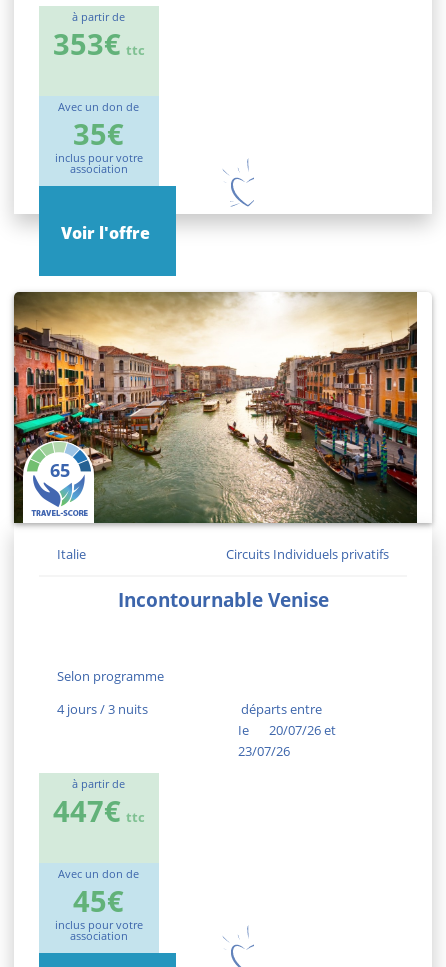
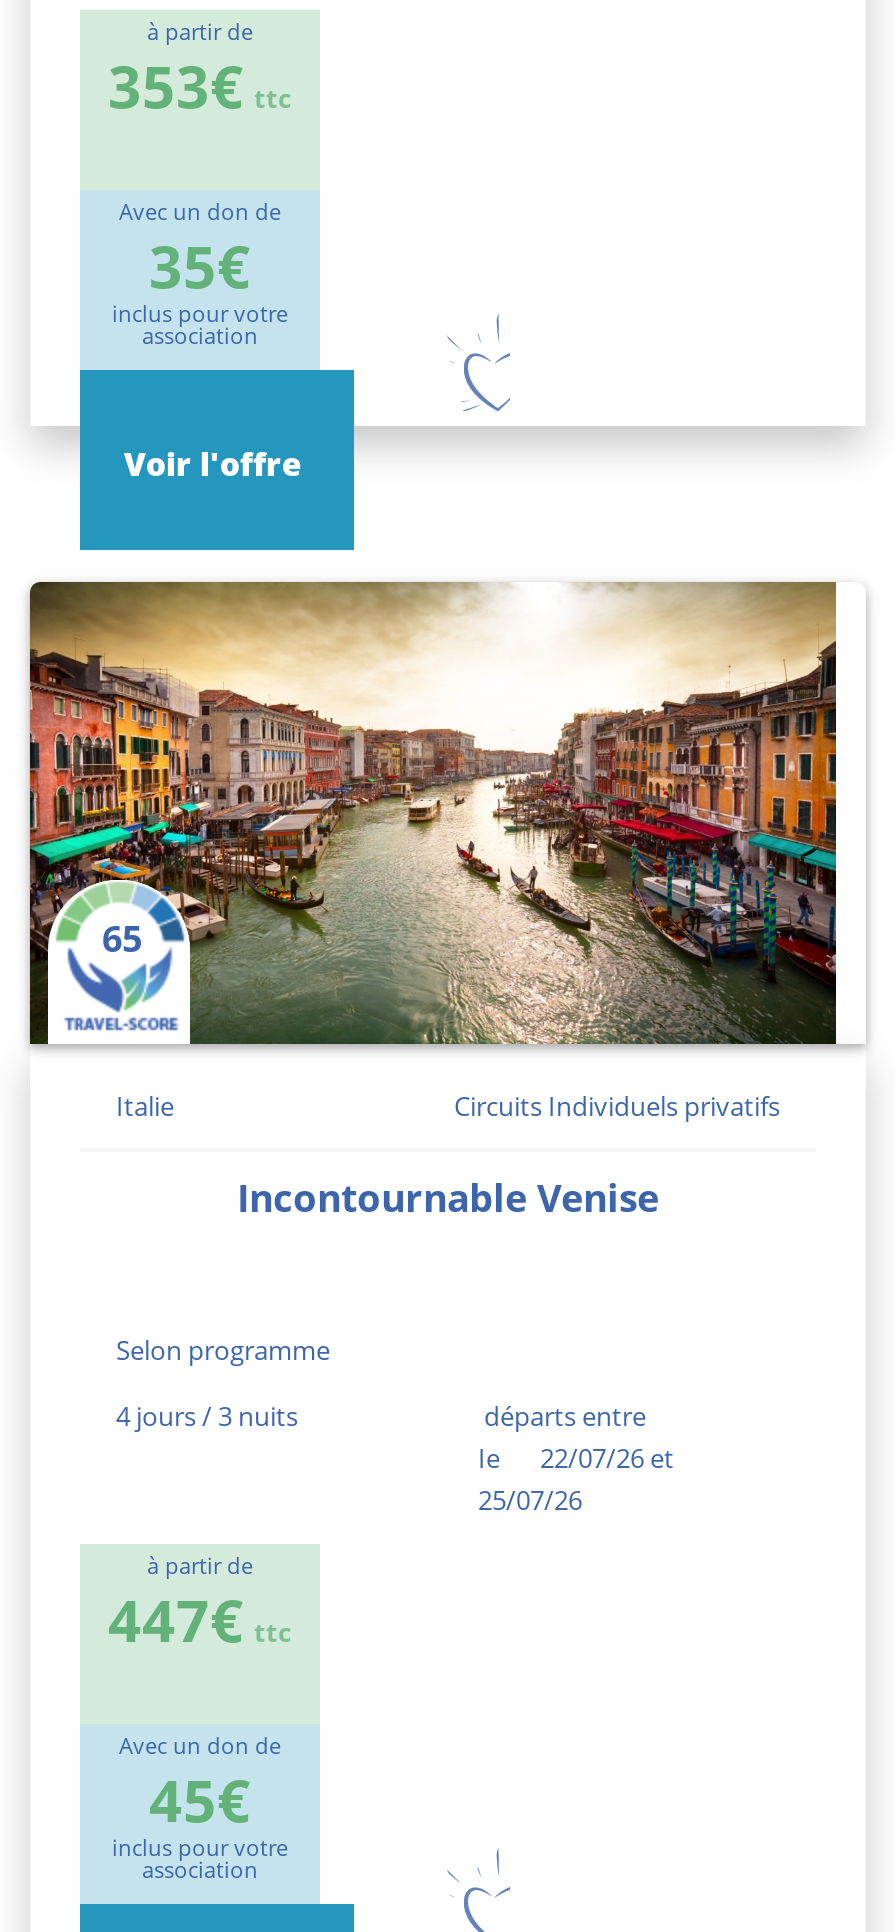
- 20/07/26 et
+ 22/07/26 et

- 23/07/26
+ 25/07/26
